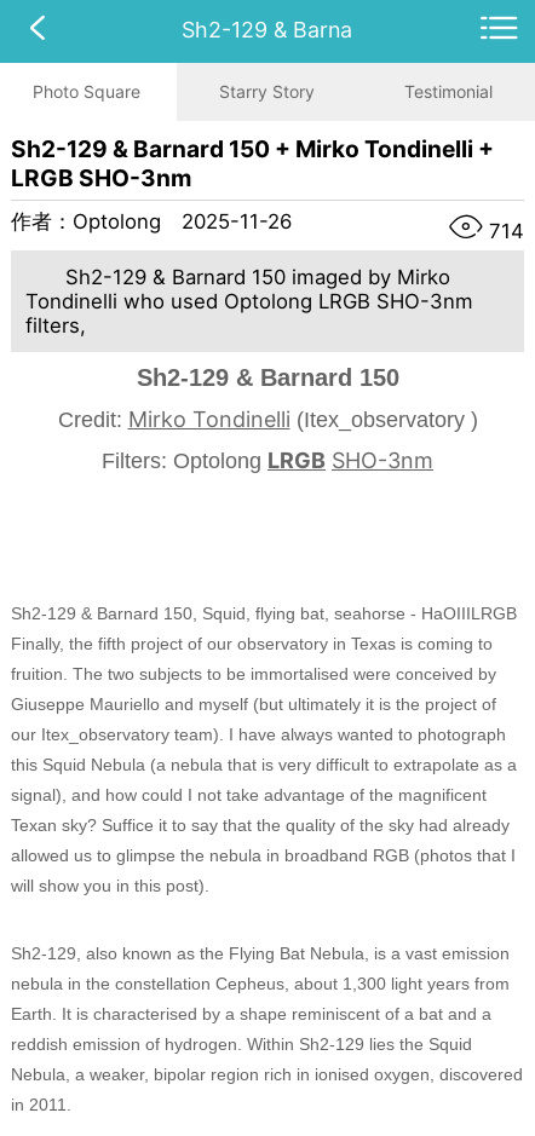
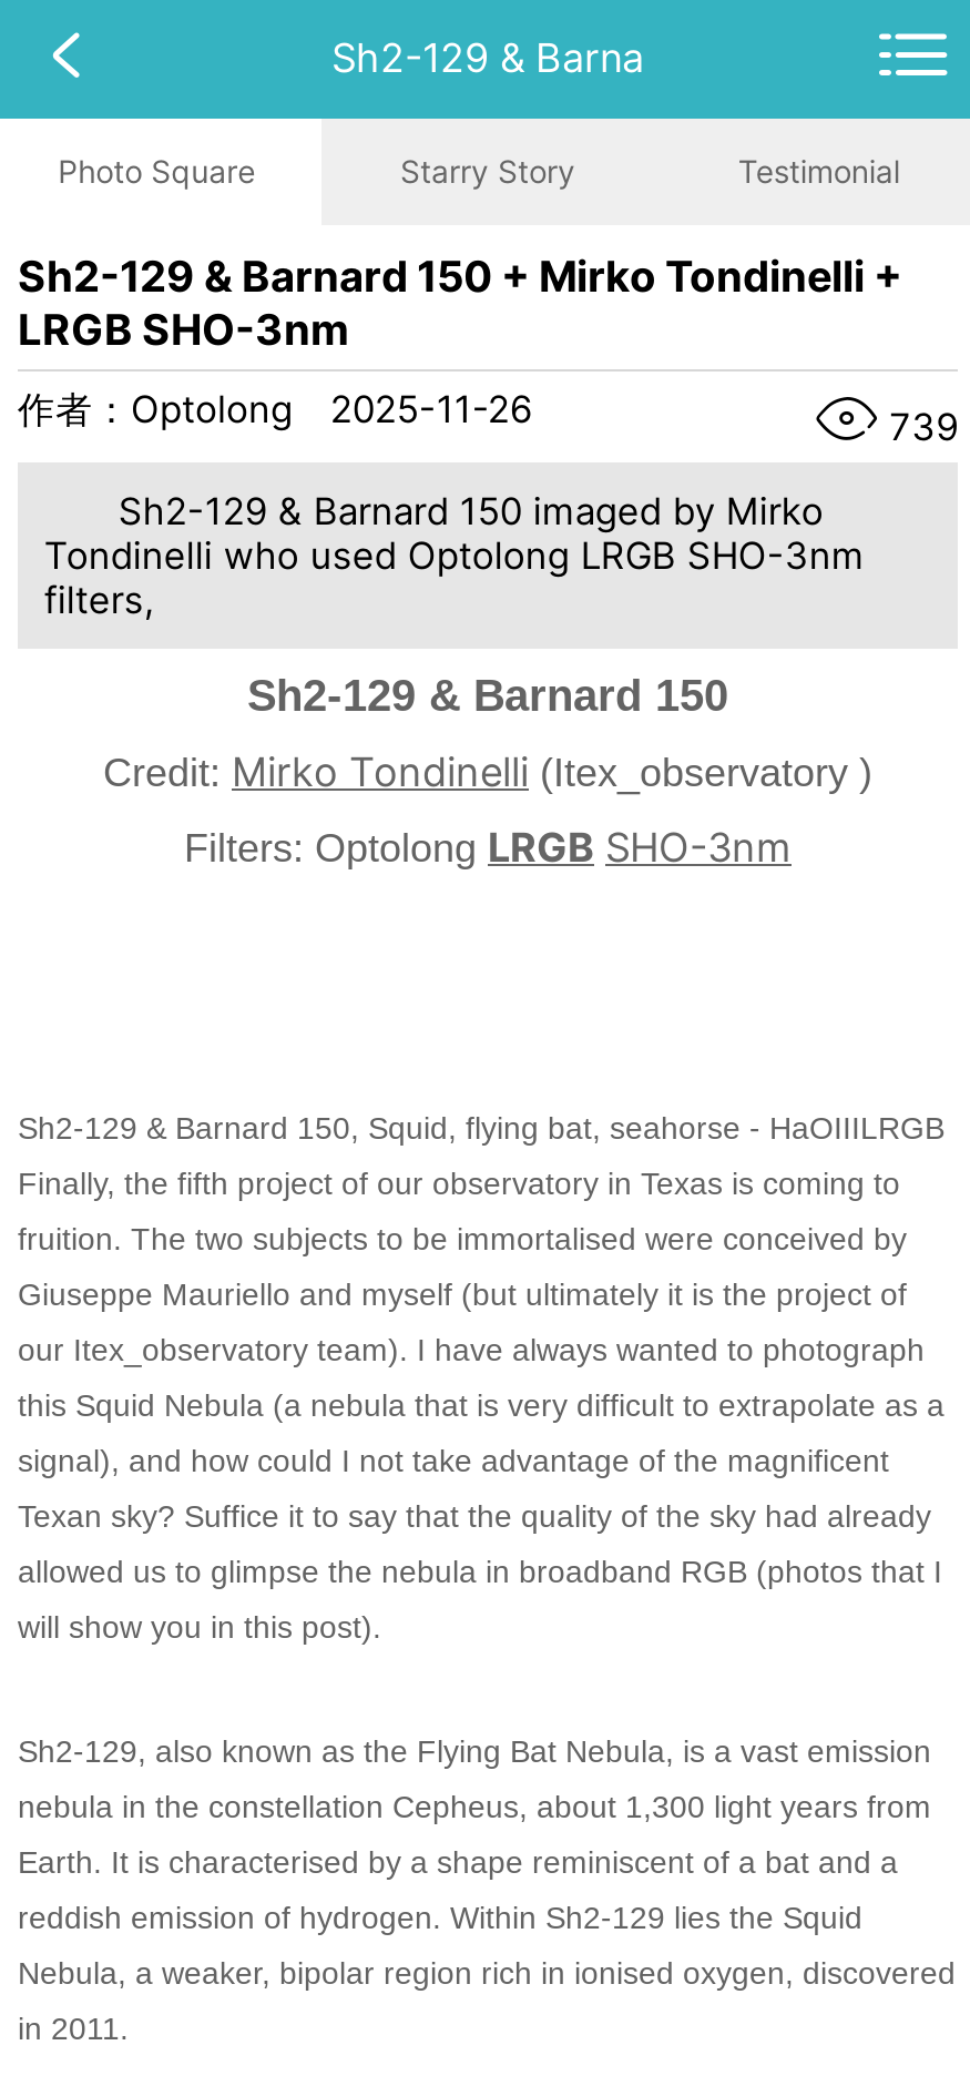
- 714
+ 739
